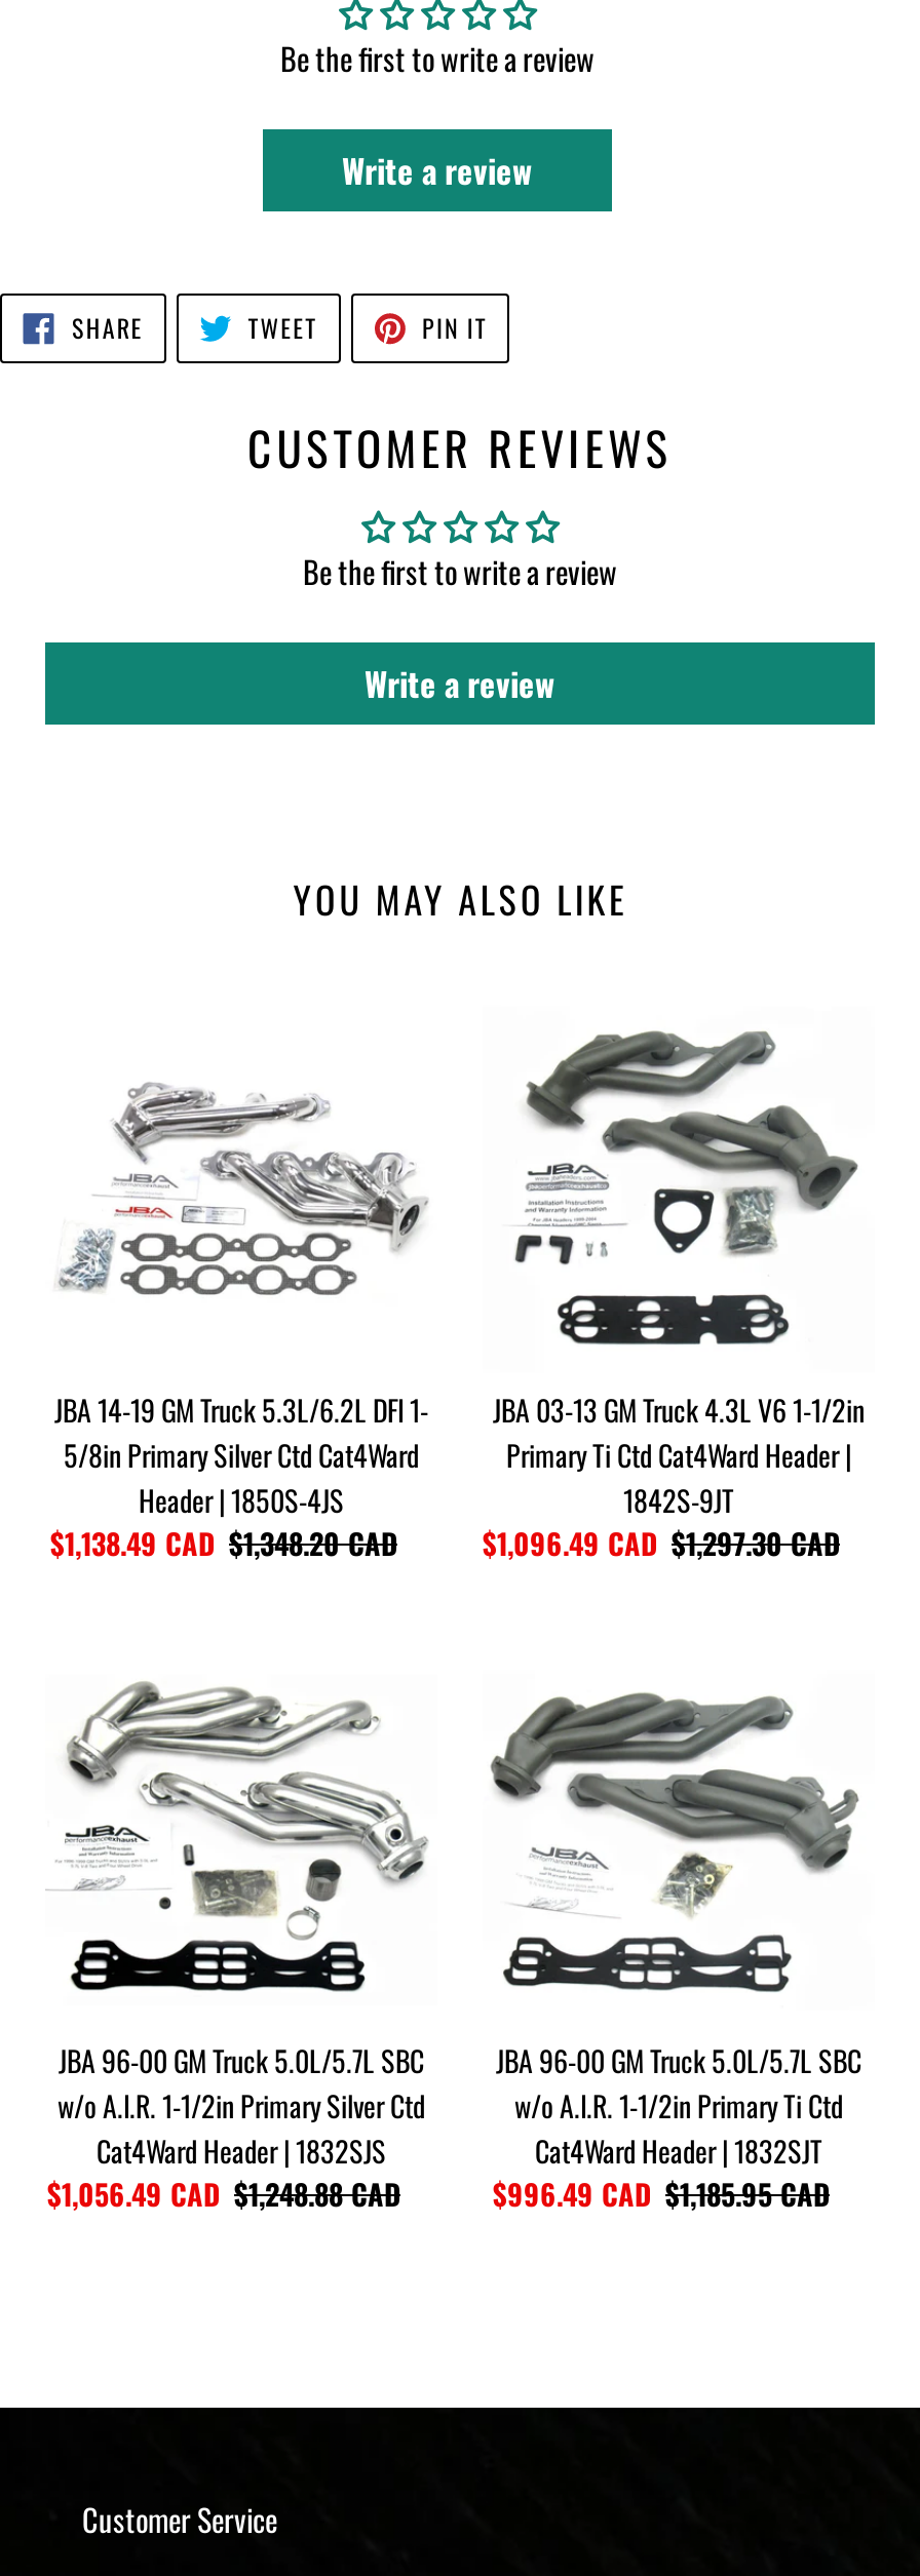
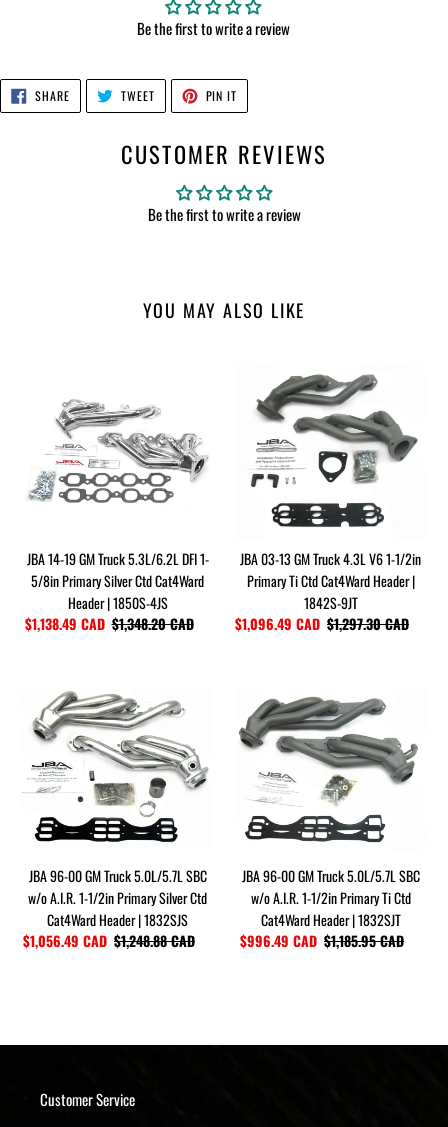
- Write a review

- Write a review
